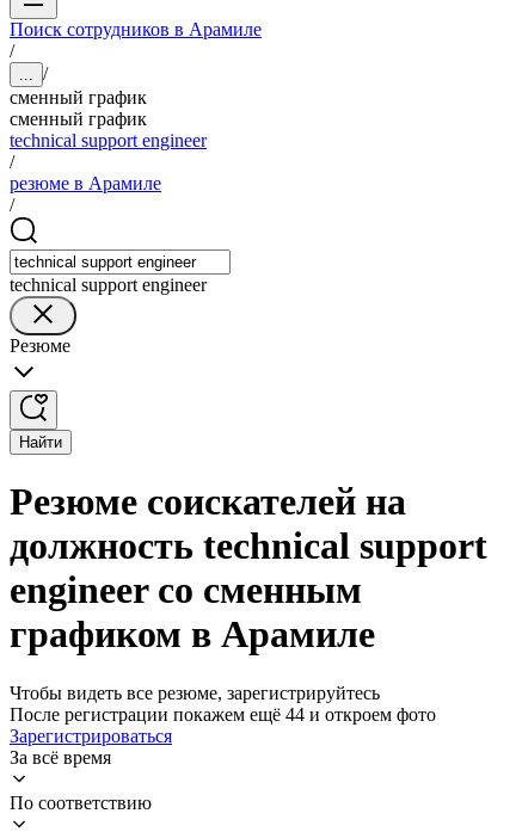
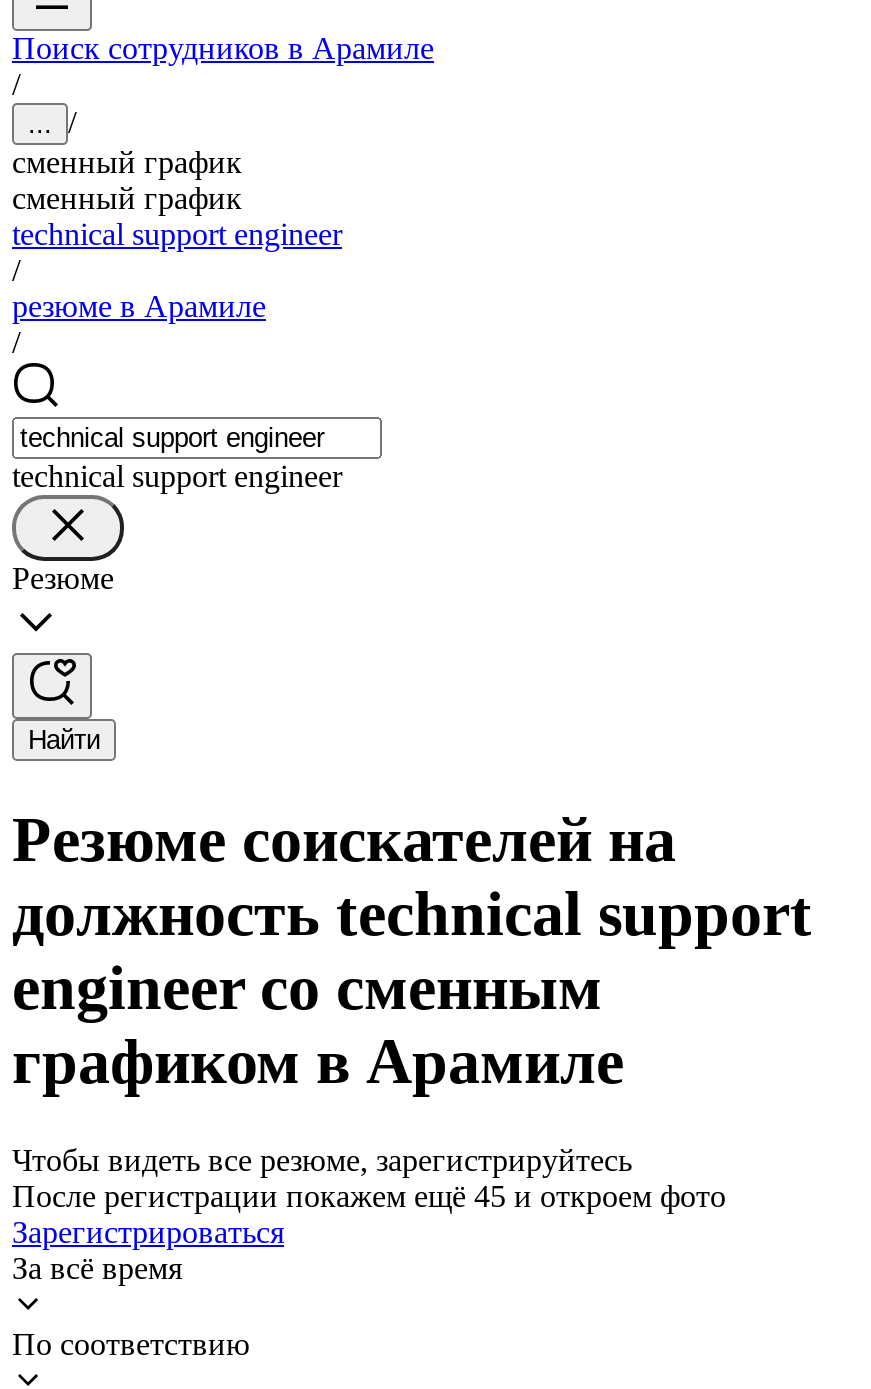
- После регистрации покажем ещё 44 и откроем фото
+ После регистрации покажем ещё 45 и откроем фото
